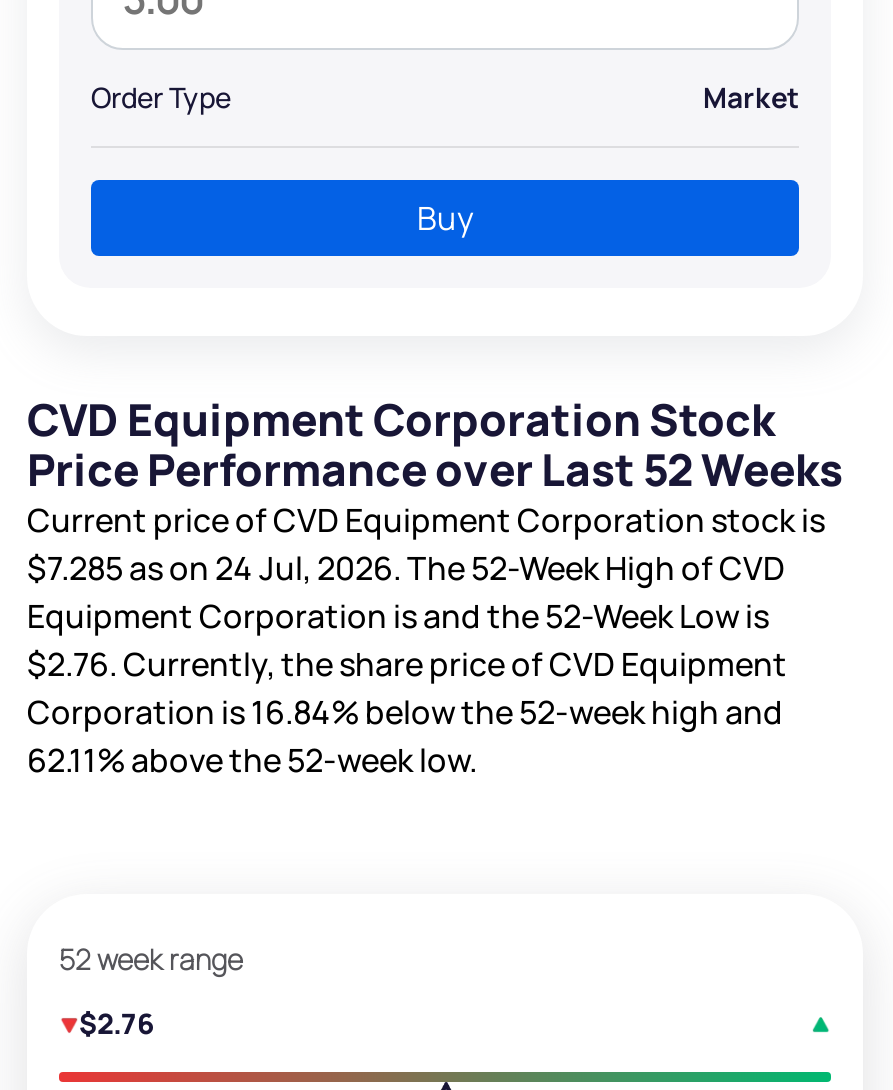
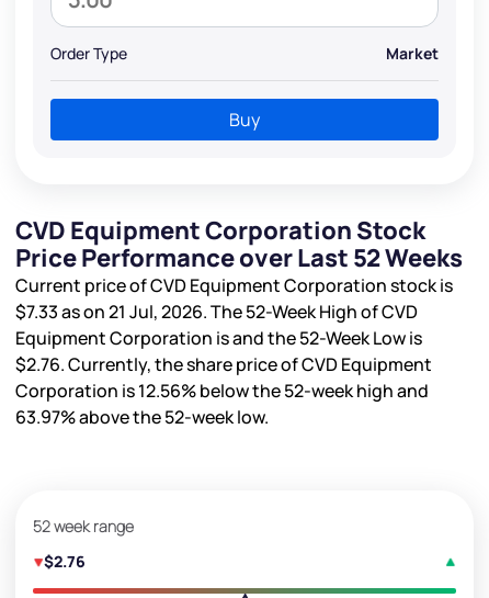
- $7.285 as on 24 Jul, 2026. The 52-Week High of CVD
+ $7.33 as on 21 Jul, 2026. The 52-Week High of CVD

- Corporation is 16.84% below the 52-week high and
+ Corporation is 12.56% below the 52-week high and

- 62.11% above the 52-week low.
+ 63.97% above the 52-week low.
